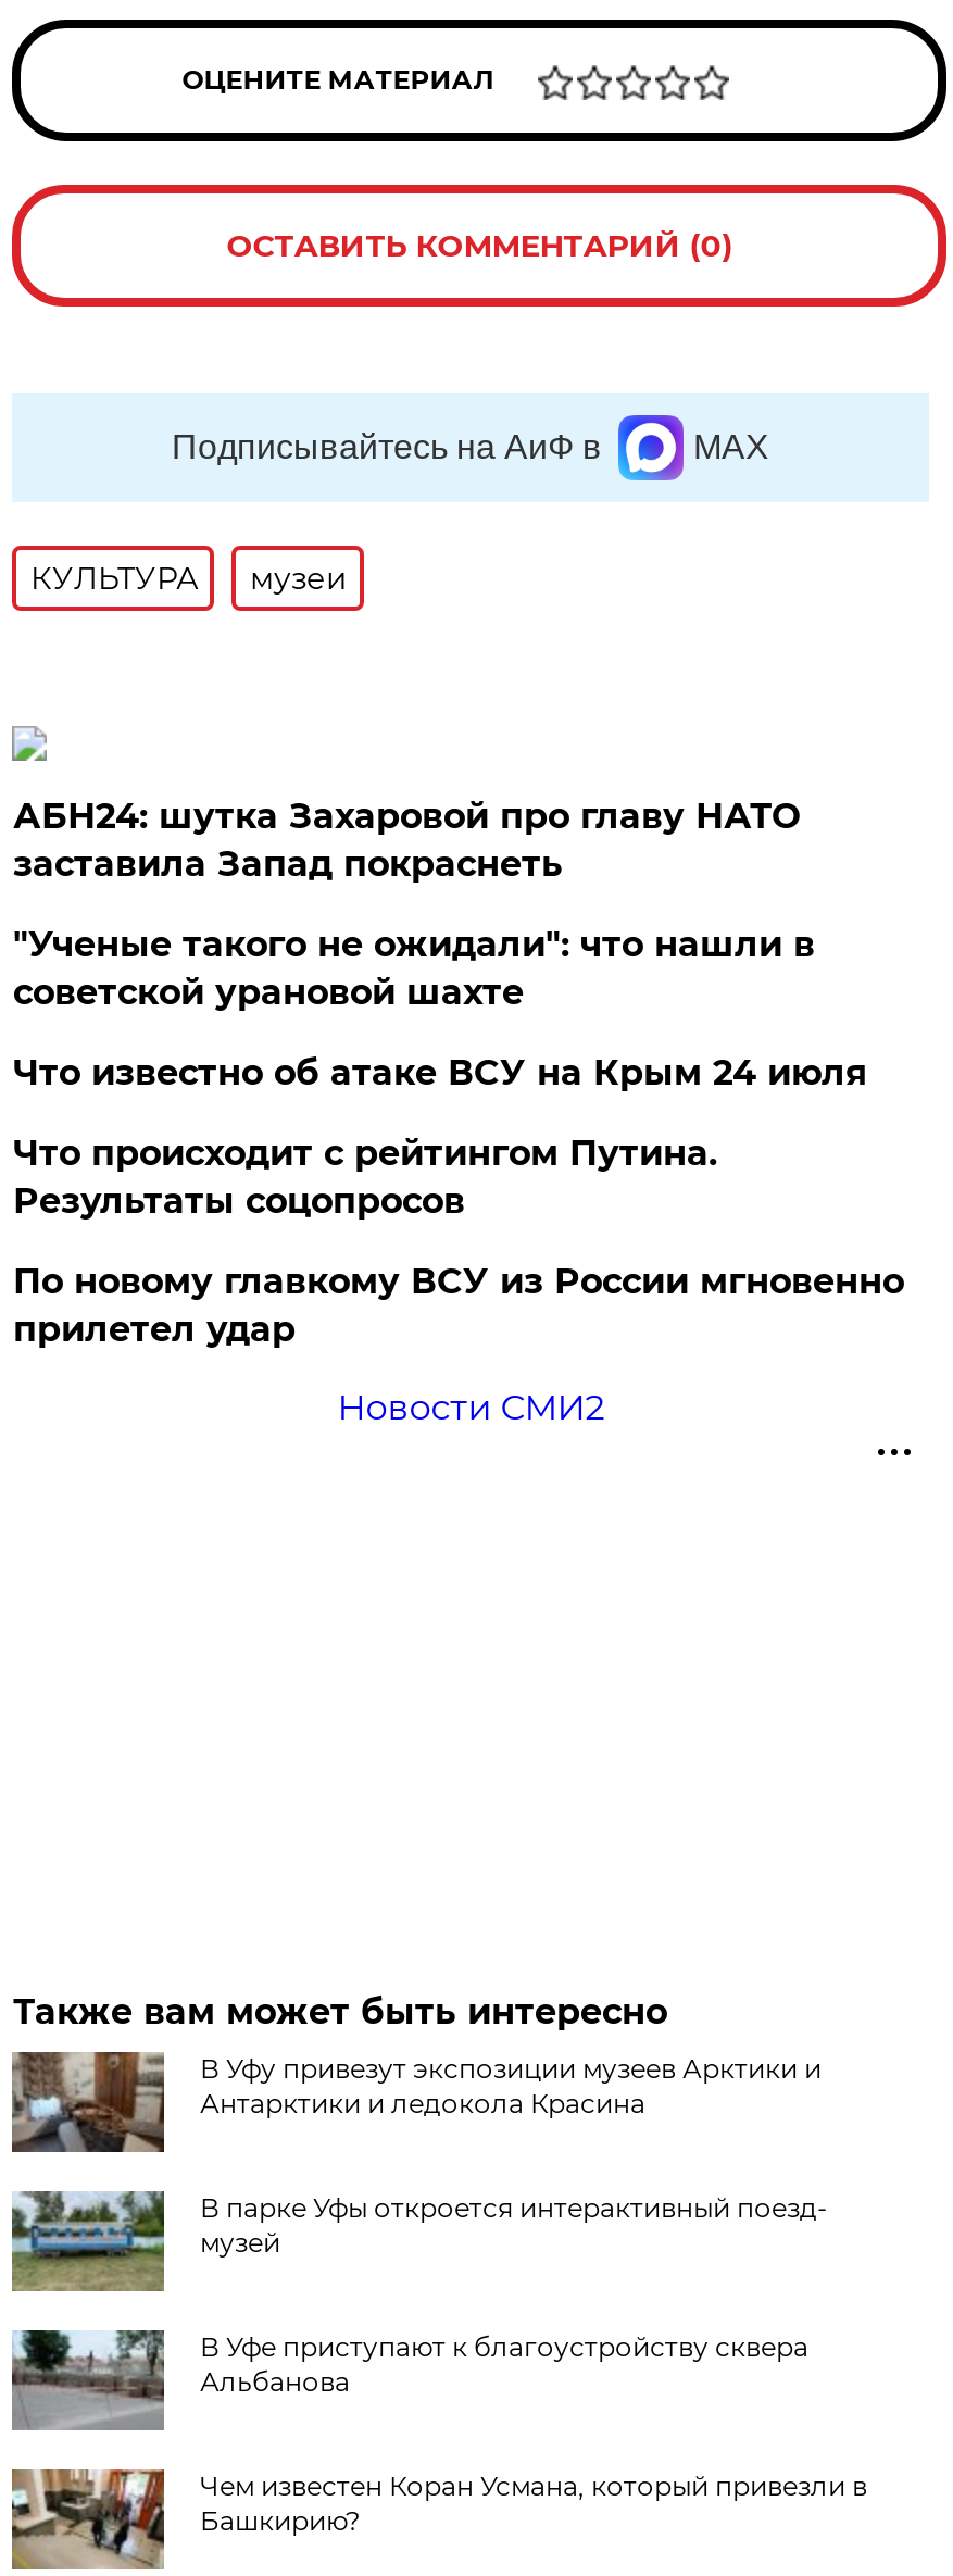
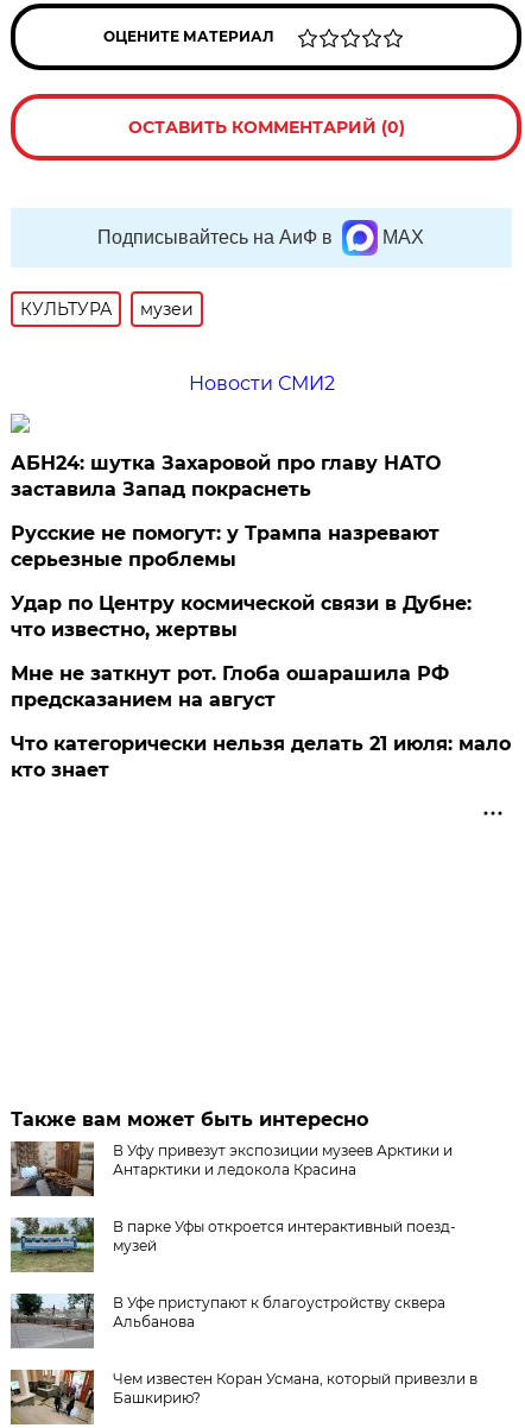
+ Новости СМИ2

- "Ученые такого не ожидали": что нашли в
- советской урановой шахте
- Что известно об атаке ВСУ на Крым 24 июля
- Что происходит с рейтингом Путина.
- Результаты соцопросов
- По новому главкому ВСУ из России мгновенно
- прилетел удар
- Новости СМИ2
+ Русские не помогут: у Трампа назревают
+ серьезные проблемы
+ Удар по Центру космической связи в Дубне:
+ что известно, жертвы
+ Мне не заткнут рот. Глоба ошарашила РФ
+ предсказанием на август
+ Что категорически нельзя делать 21 июля: мало
+ кто знает
